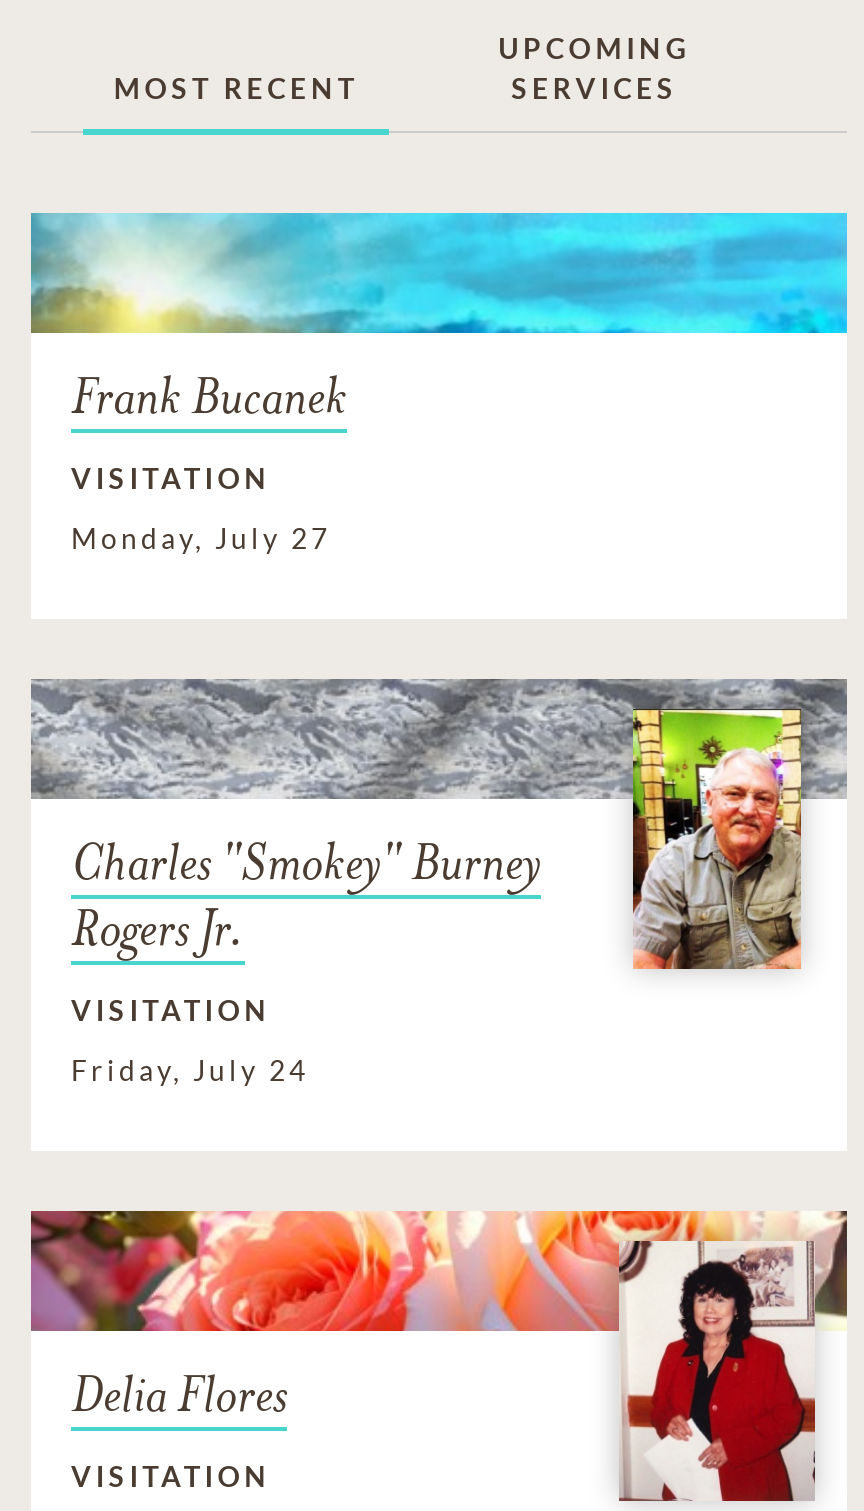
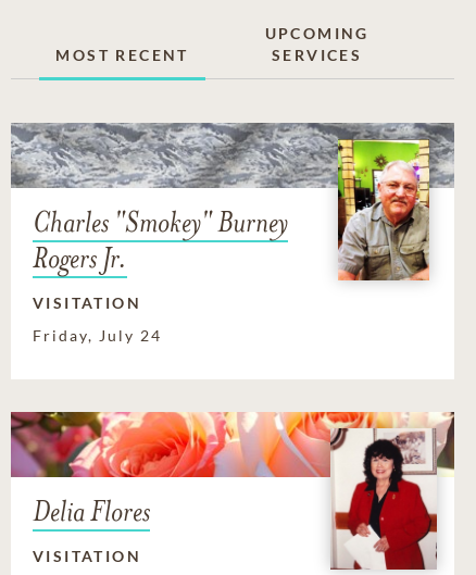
- [image]
- Frank Bucanek
- VISITATION
- Monday, July 27
